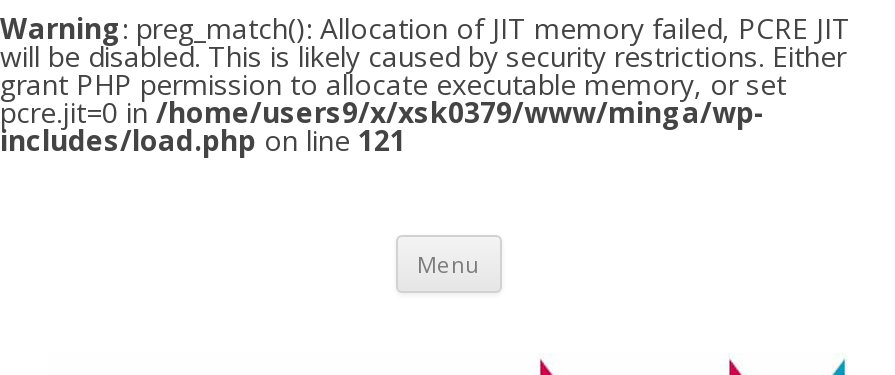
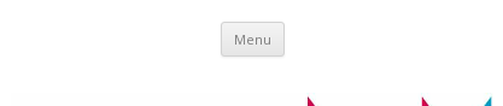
- Warning: preg_match(): Allocation of JIT memory failed, PCRE JIT
- will be disabled. This is likely caused by security restrictions. Either
- grant PHP permission to allocate executable memory, or set
- pcre.jit=0 in/home/users9/x/xsk0379/www/minga/wp-
- includes/load.php on line121
